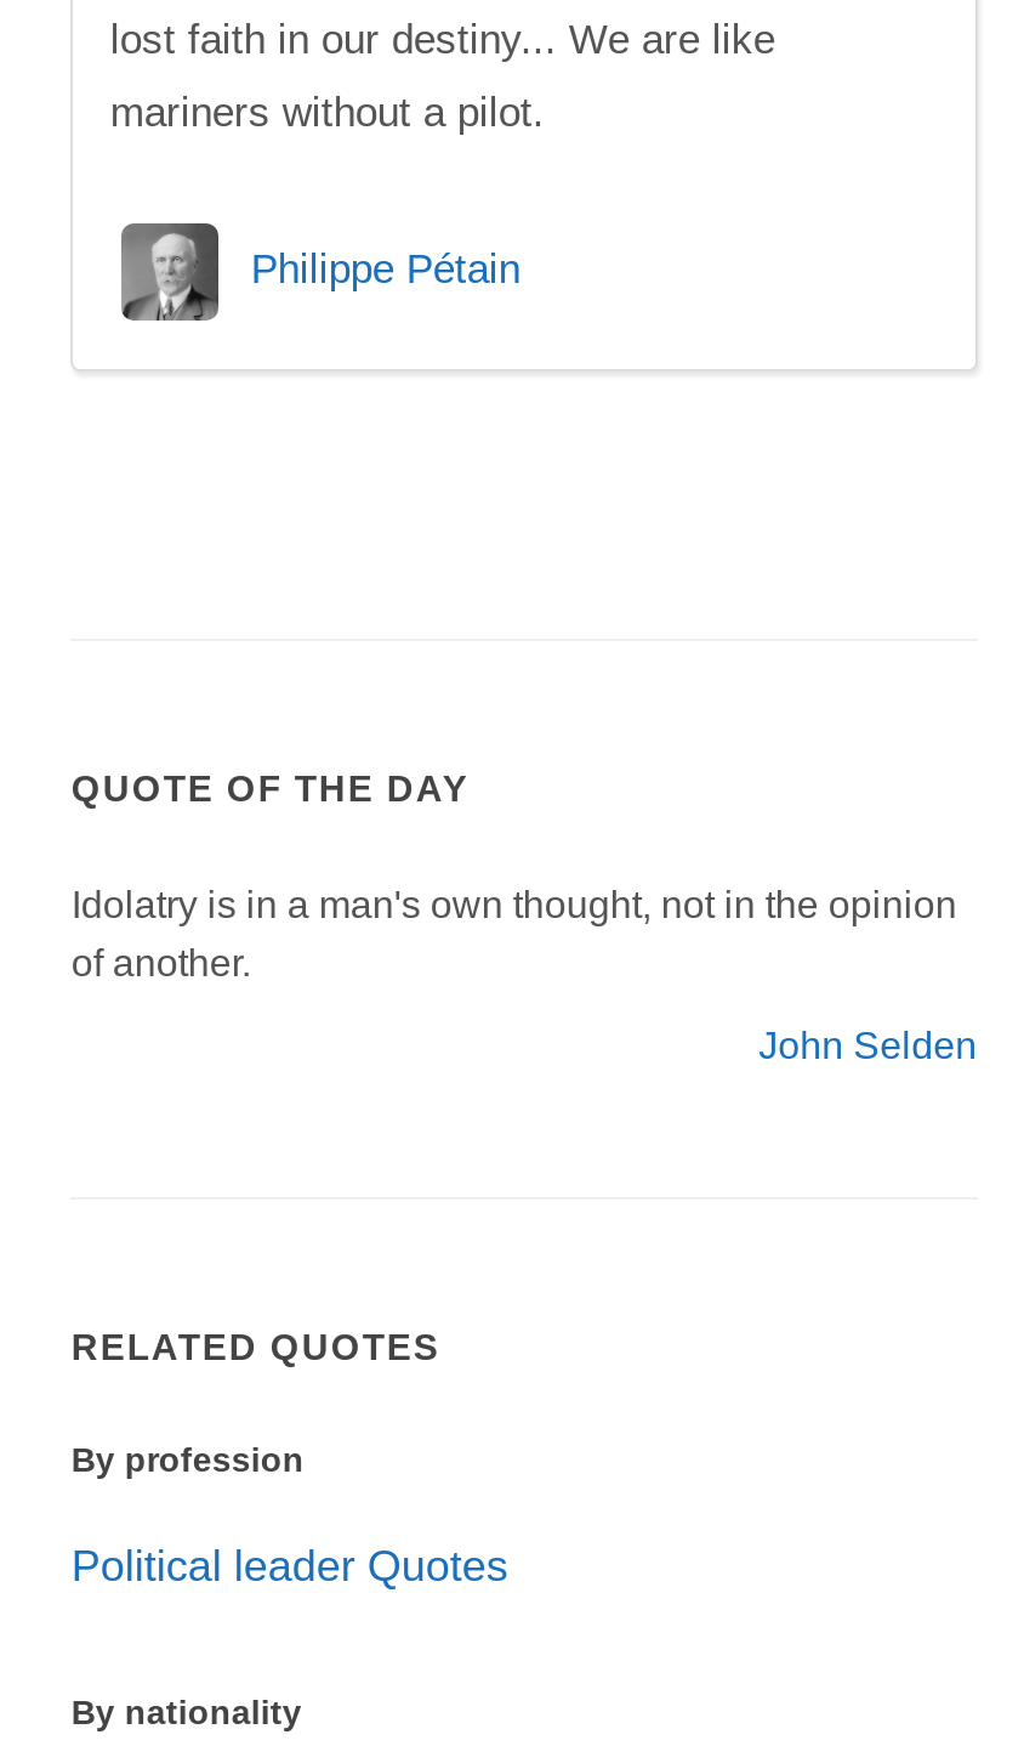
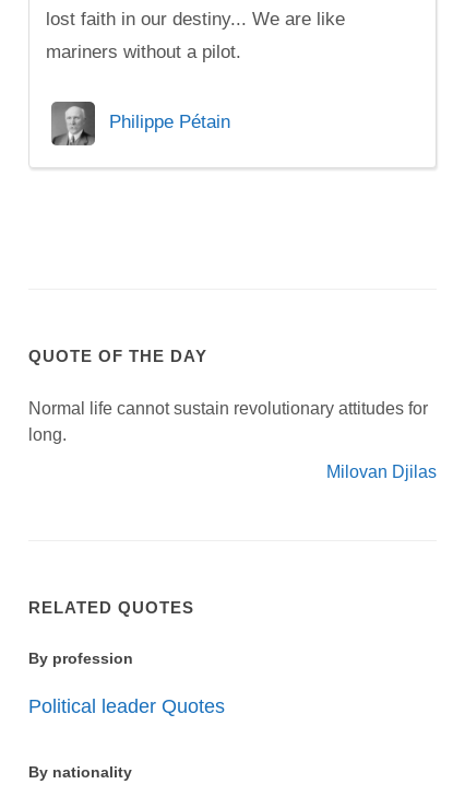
- Idolatry is in a man's own thought, not in the opinion
- of another.
+ Normal life cannot sustain revolutionary attitudes for
+ long.

- John Selden
+ Milovan Djilas
